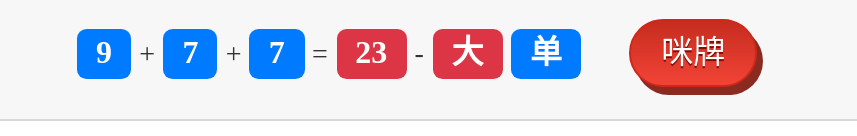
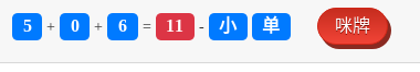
- 9
+ 5

- 7
+ 0

- 7
+ 6

- 23
+ 11

- 大
+ 小
